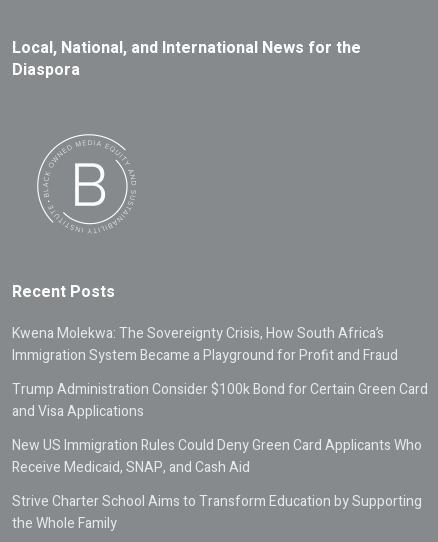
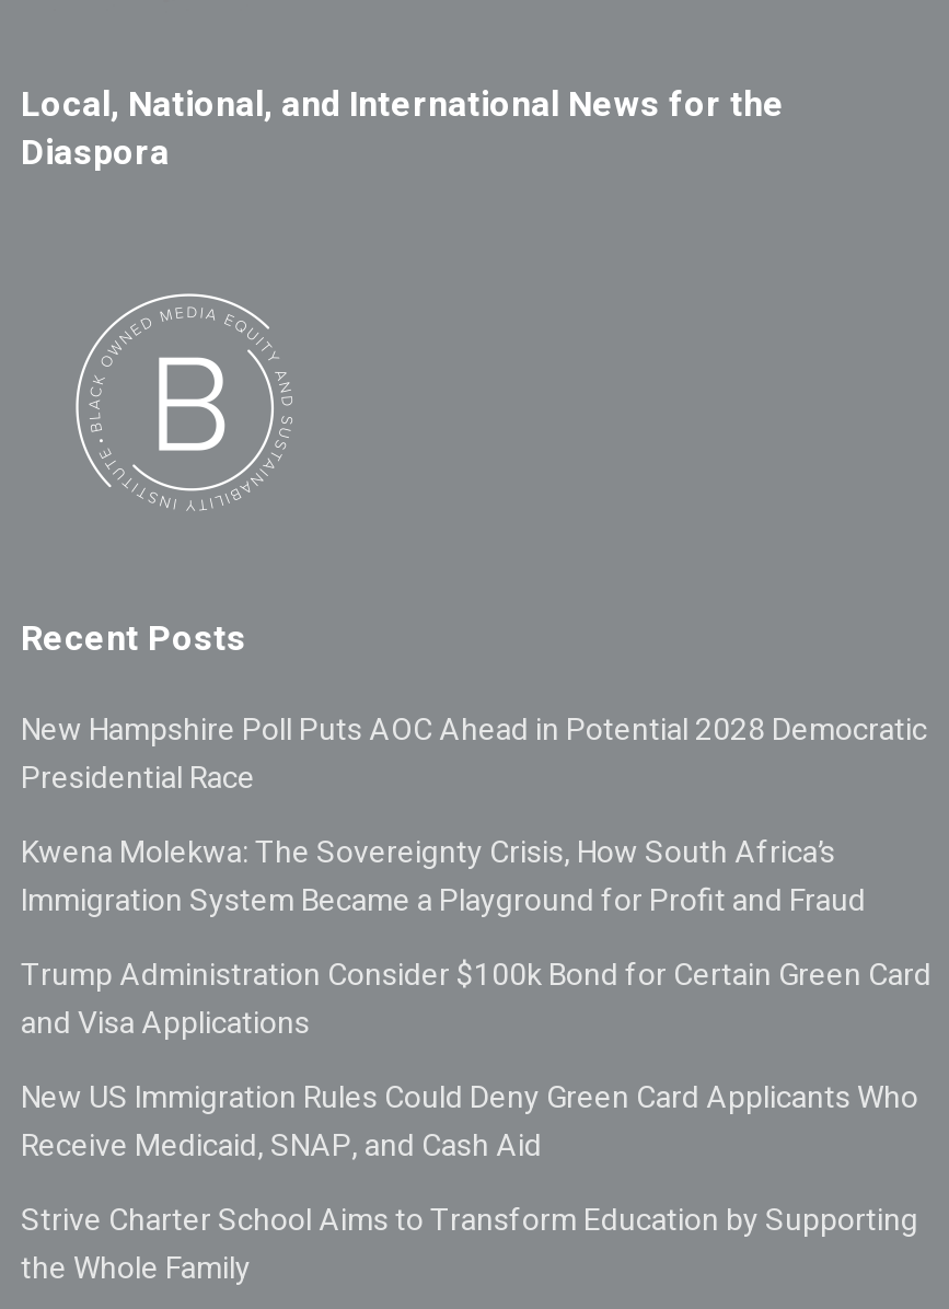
+ New Hampshire Poll Puts AOC Ahead in Potential 2028 Democratic
+ Presidential Race
